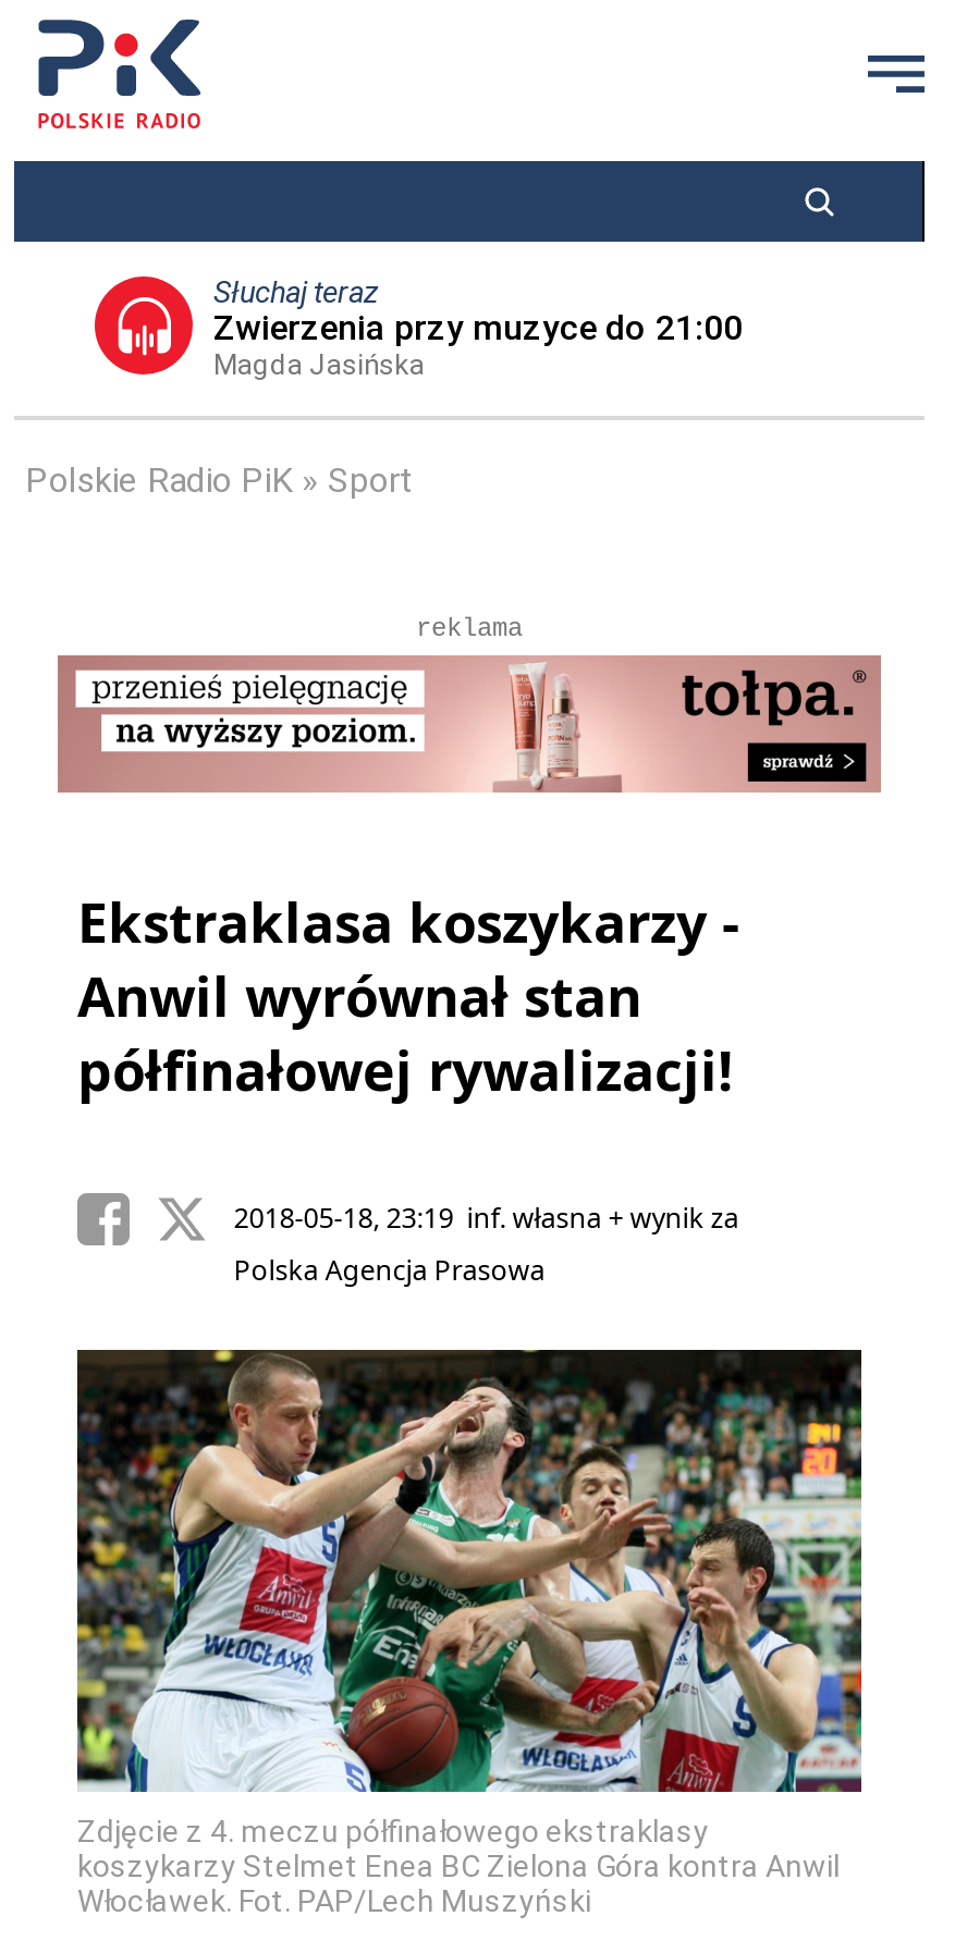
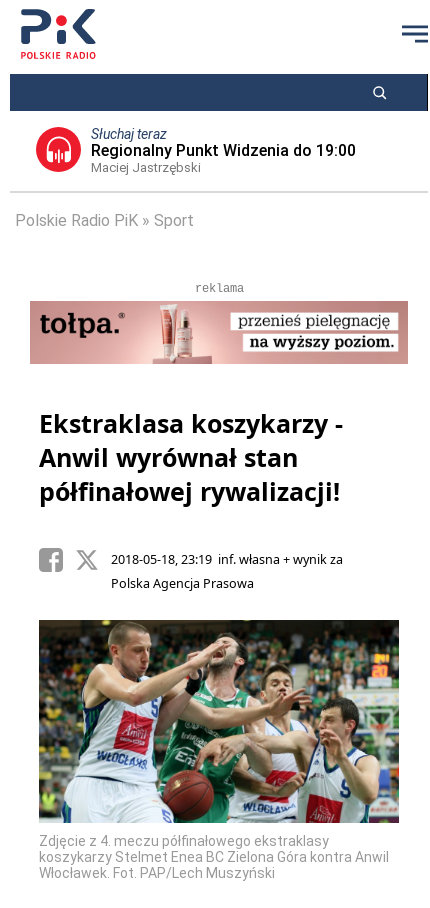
- [image]
- Zwierzenia przy muzyce do 21:00
- Magda Jasińska
+ [image]
+ Regionalny Punkt Widzenia do 19:00
+ Maciej Jastrzębski

- [image]
+ [image]

- [image]
+ [image]
